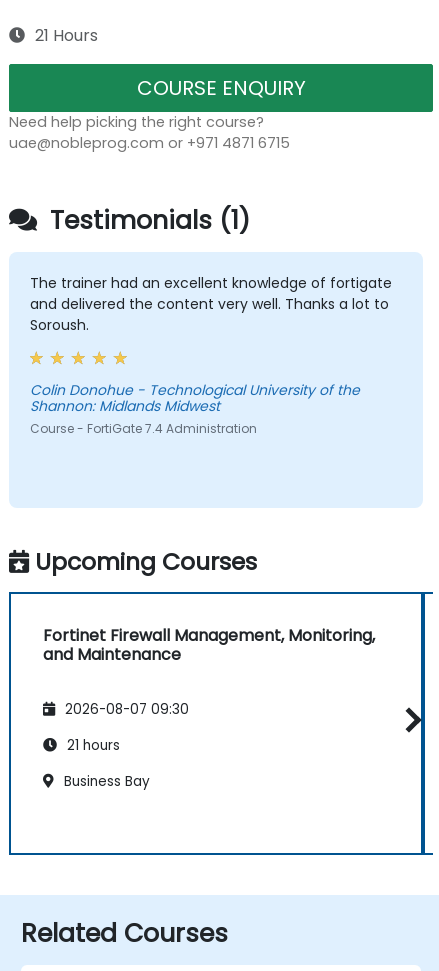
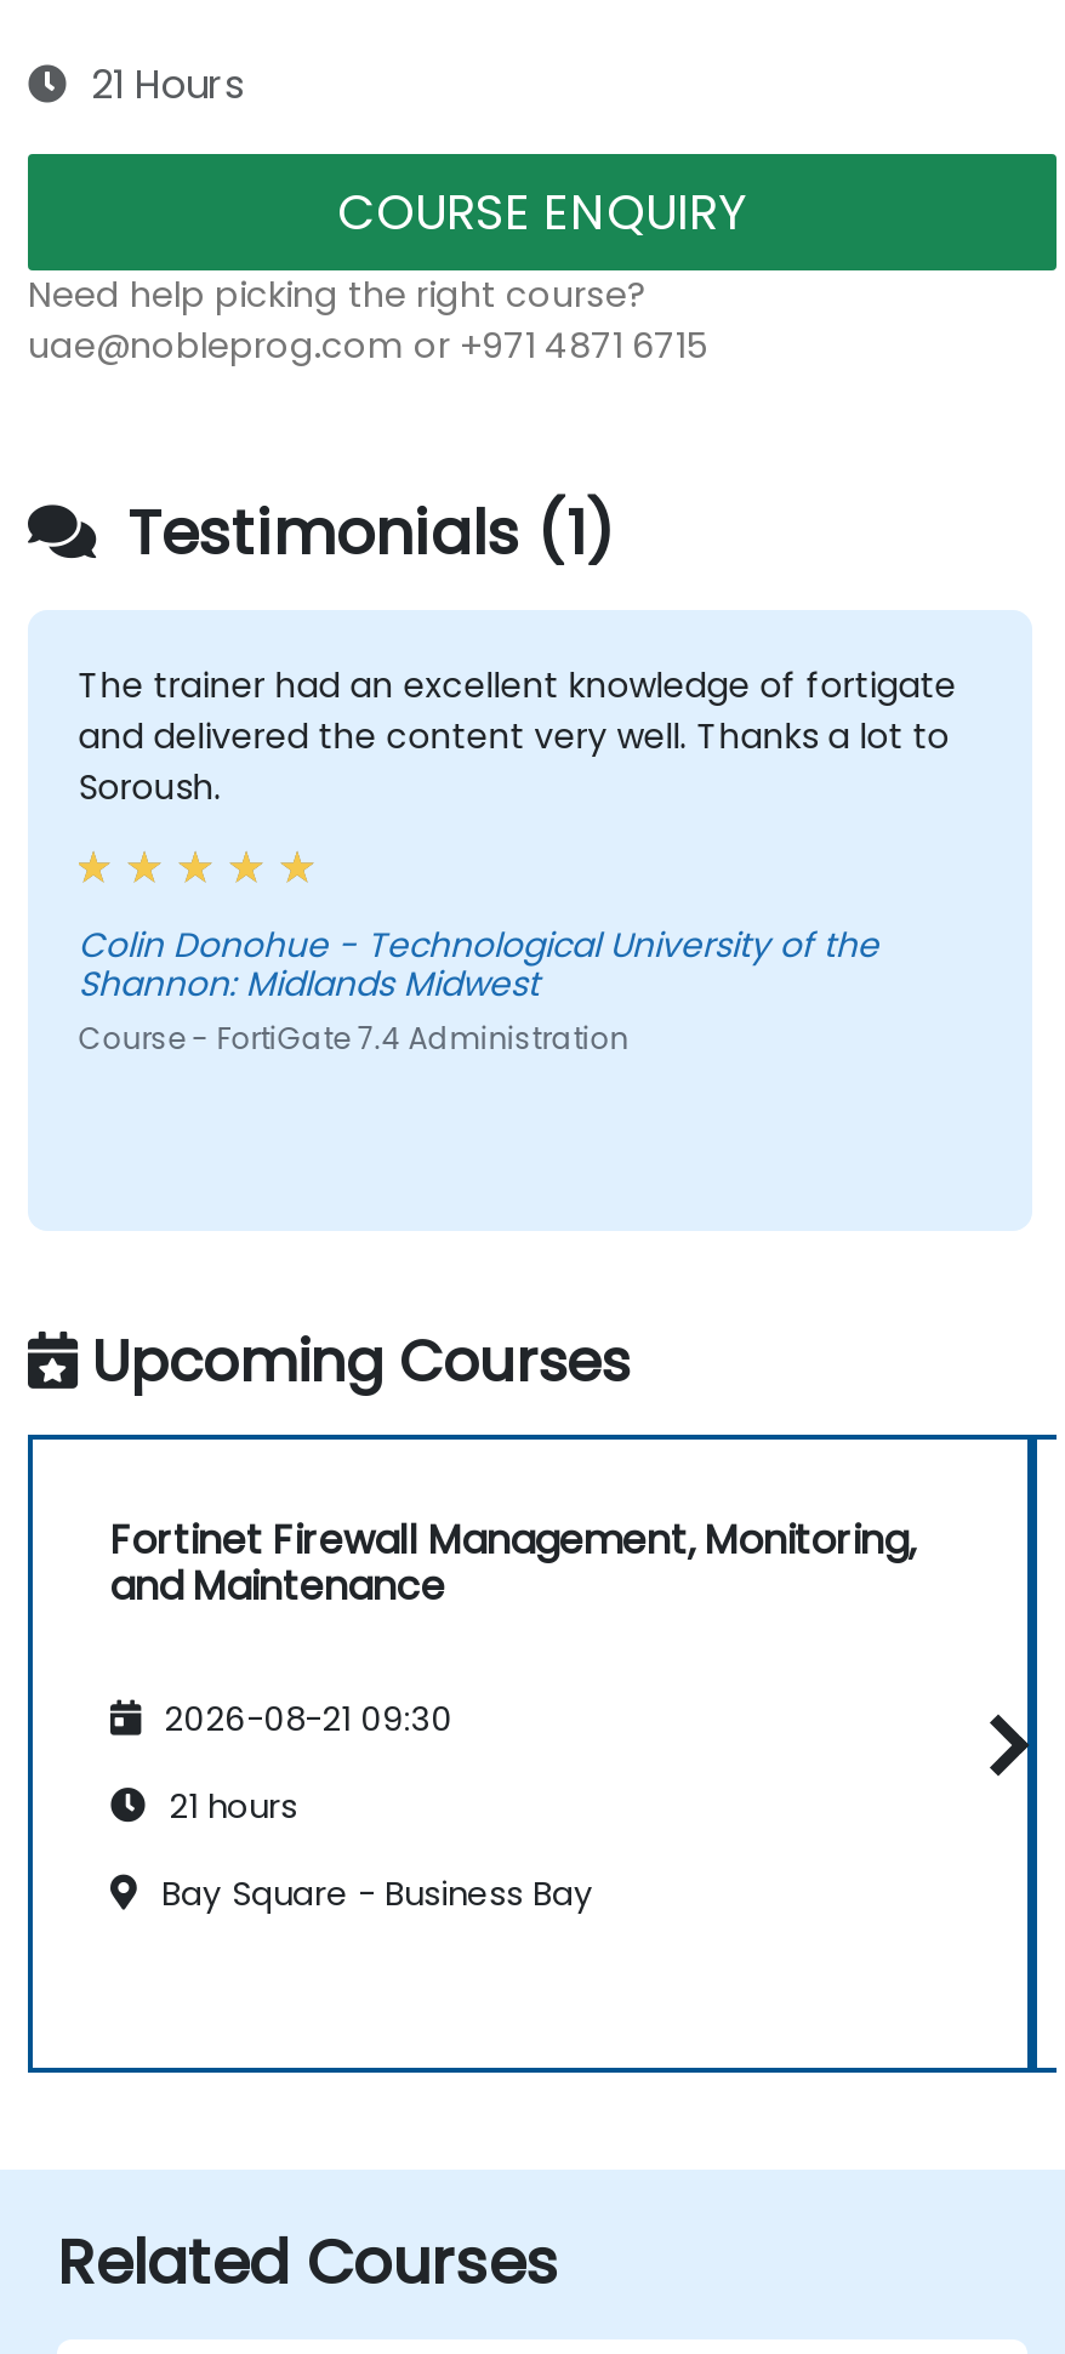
- 2026-08-07 09:30
+ 2026-08-21 09:30

- Business Bay
+ Bay Square - Business Bay
